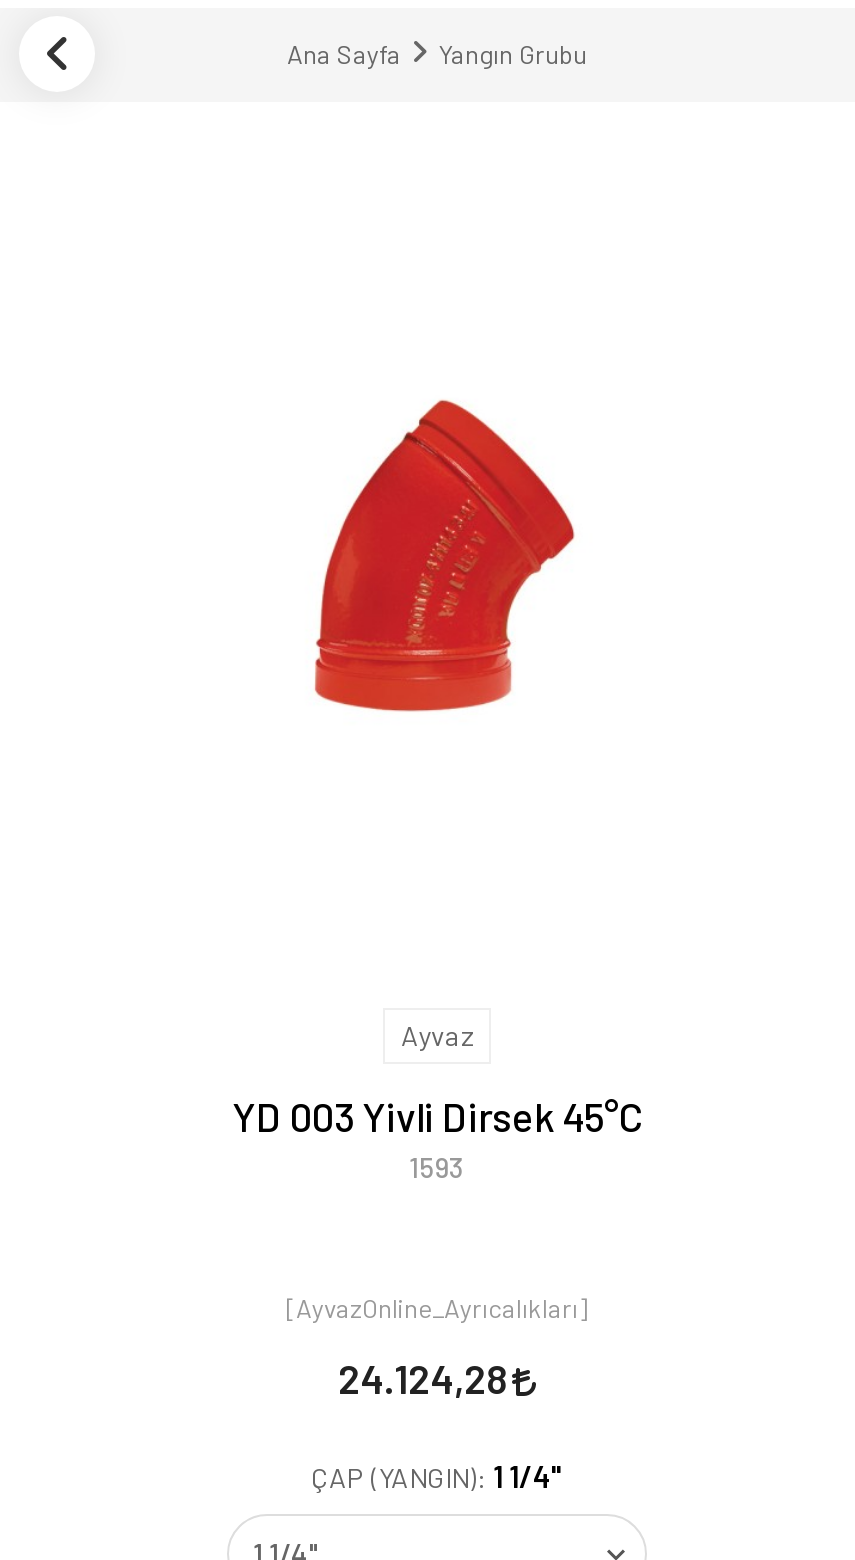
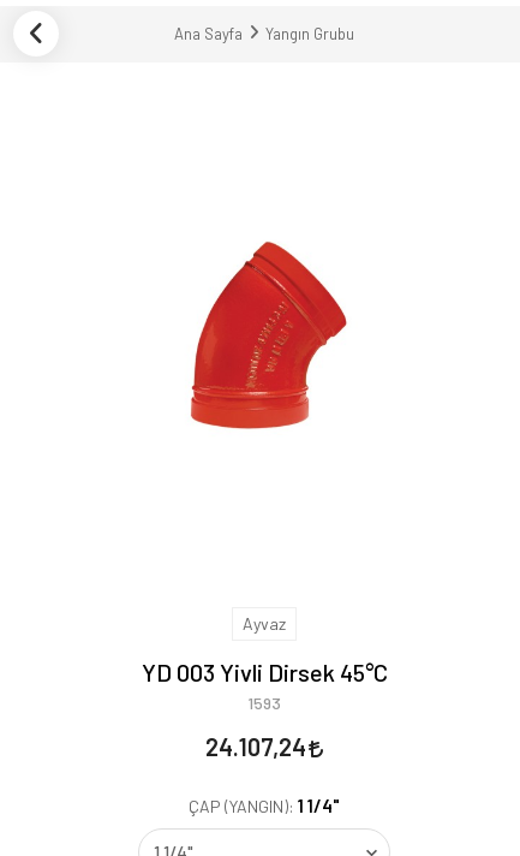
- [AyvazOnline_Ayrıcalıkları]
- 24.124,28
+ 24.107,24
